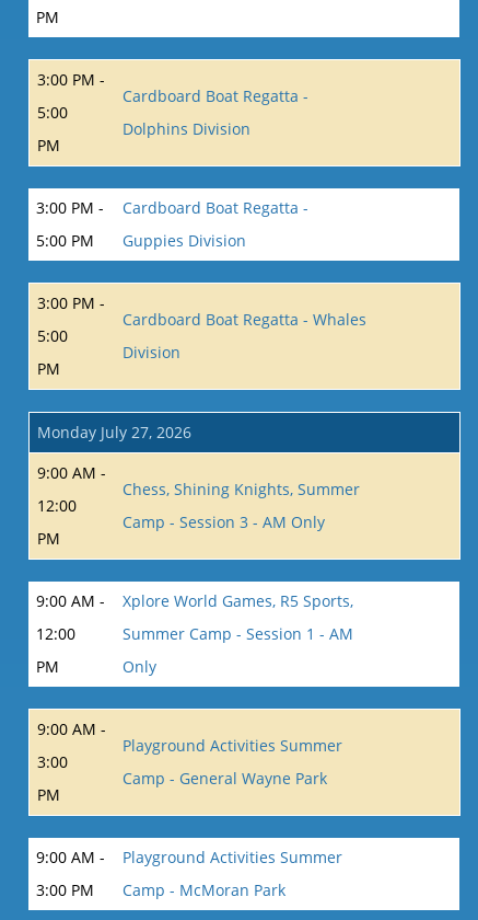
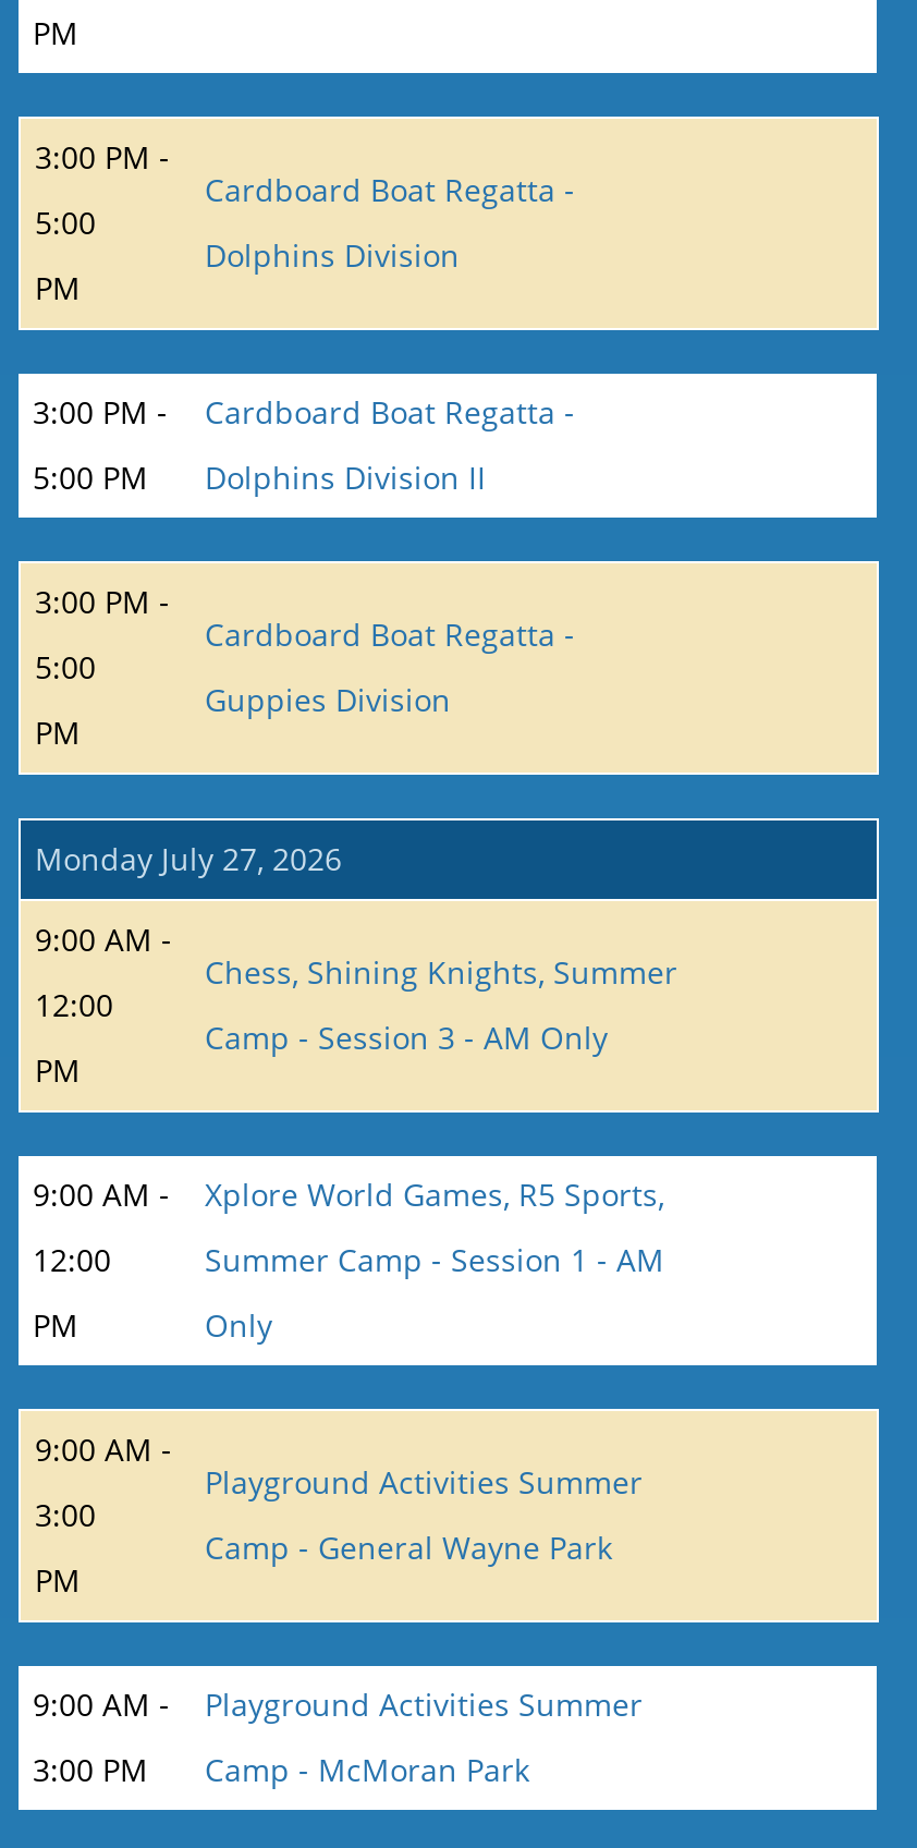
moved down: Guppies Division

+ Dolphins Division II

- Cardboard Boat Regatta - Whales
+ Cardboard Boat Regatta -

- Division
